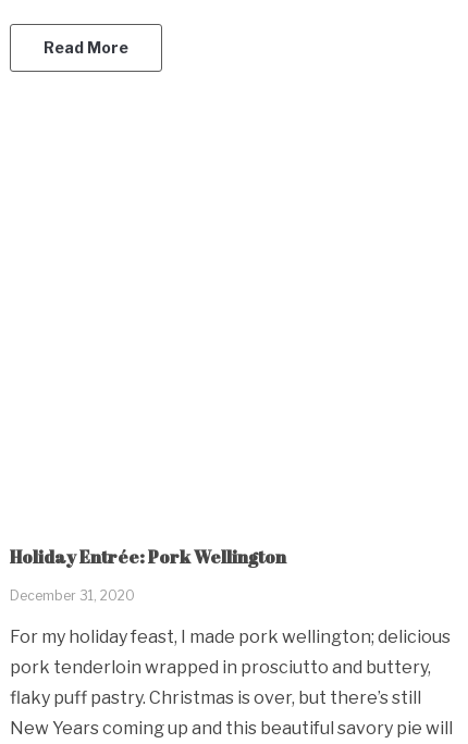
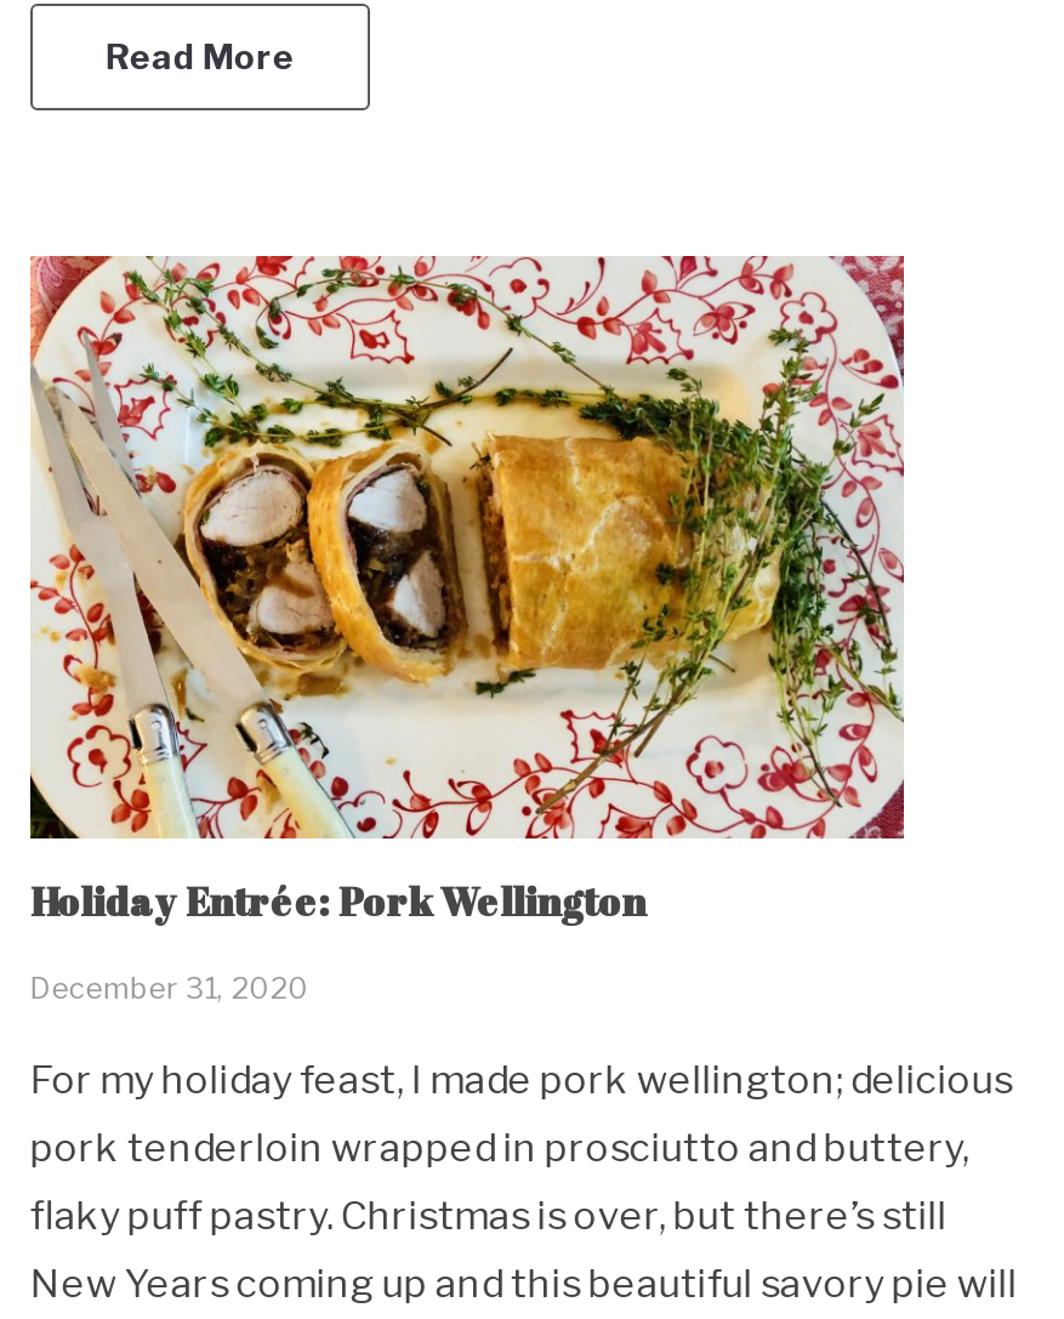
+ [image]
